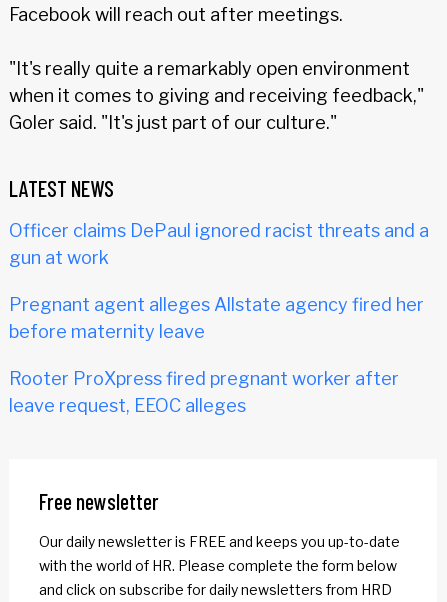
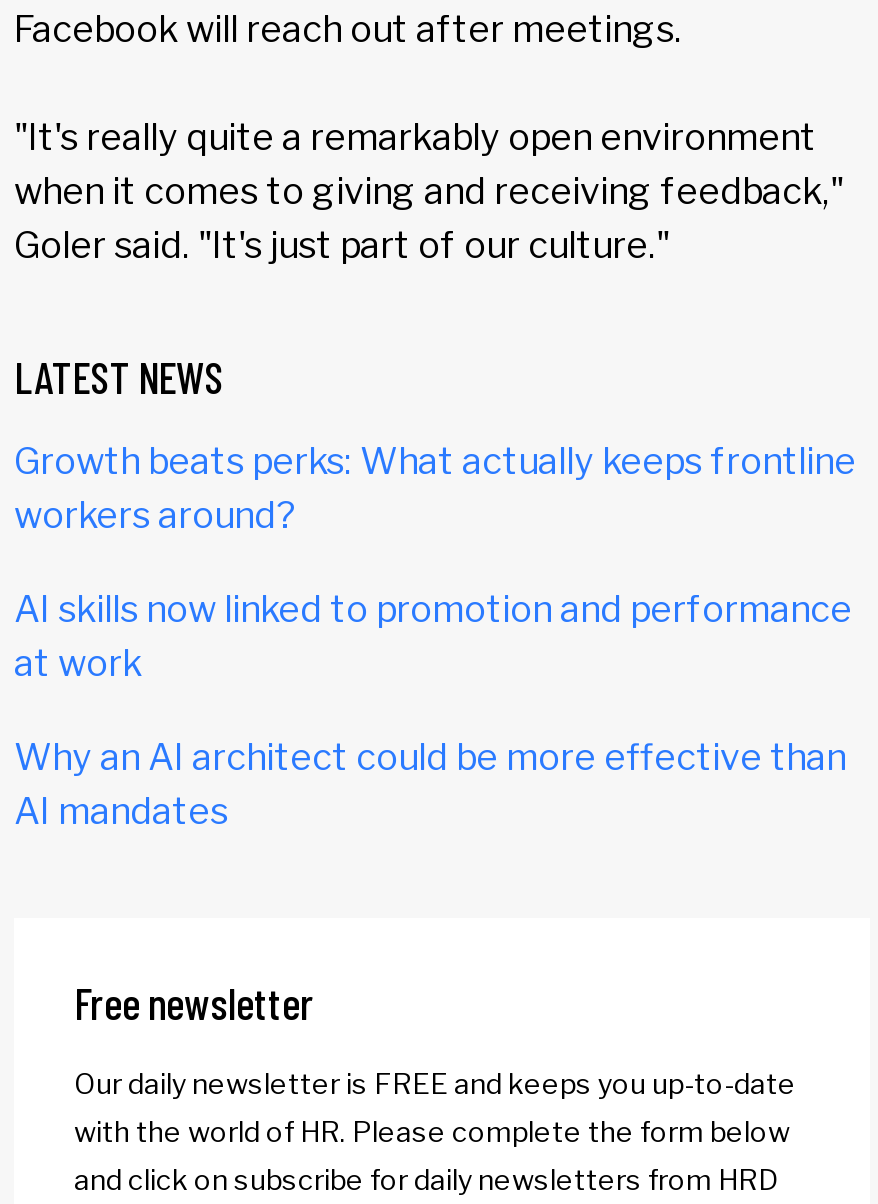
- Officer claims DePaul ignored racist threats and a
- gun at work
+ Growth beats perks: What actually keeps frontline
+ workers around?

- Pregnant agent alleges Allstate agency fired her
- before maternity leave
+ AI skills now linked to promotion and performance
+ at work

- Rooter ProXpress fired pregnant worker after
- leave request, EEOC alleges
+ Why an AI architect could be more effective than
+ AI mandates
